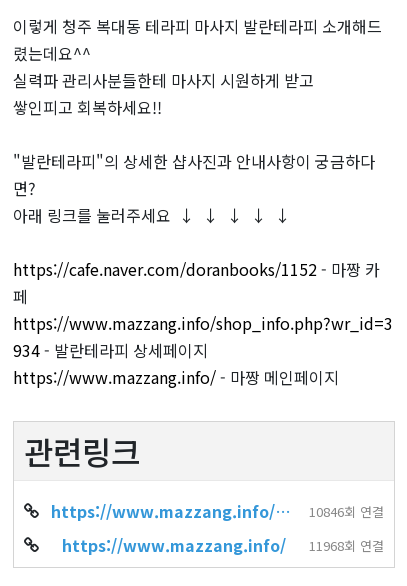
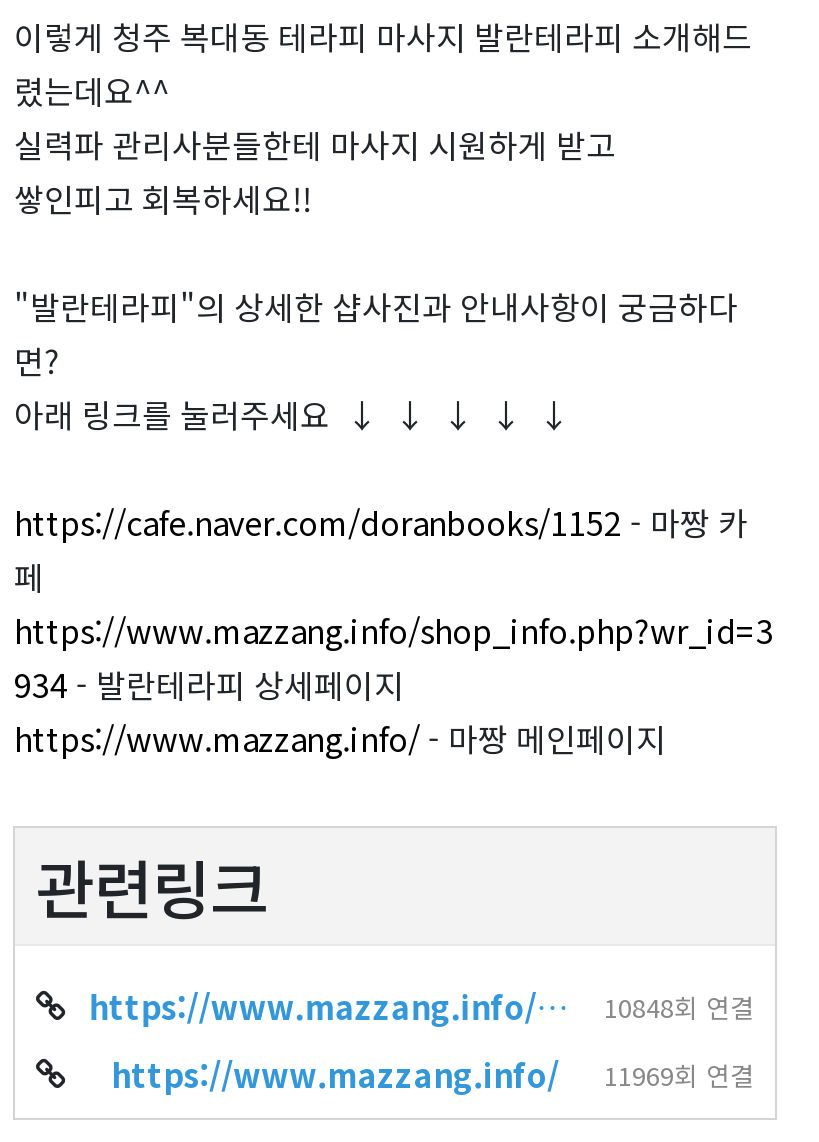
- 10846회 연결
+ 10848회 연결

- https://www.mazzang.info/ 11968회 연결
+ https://www.mazzang.info/ 11969회 연결
